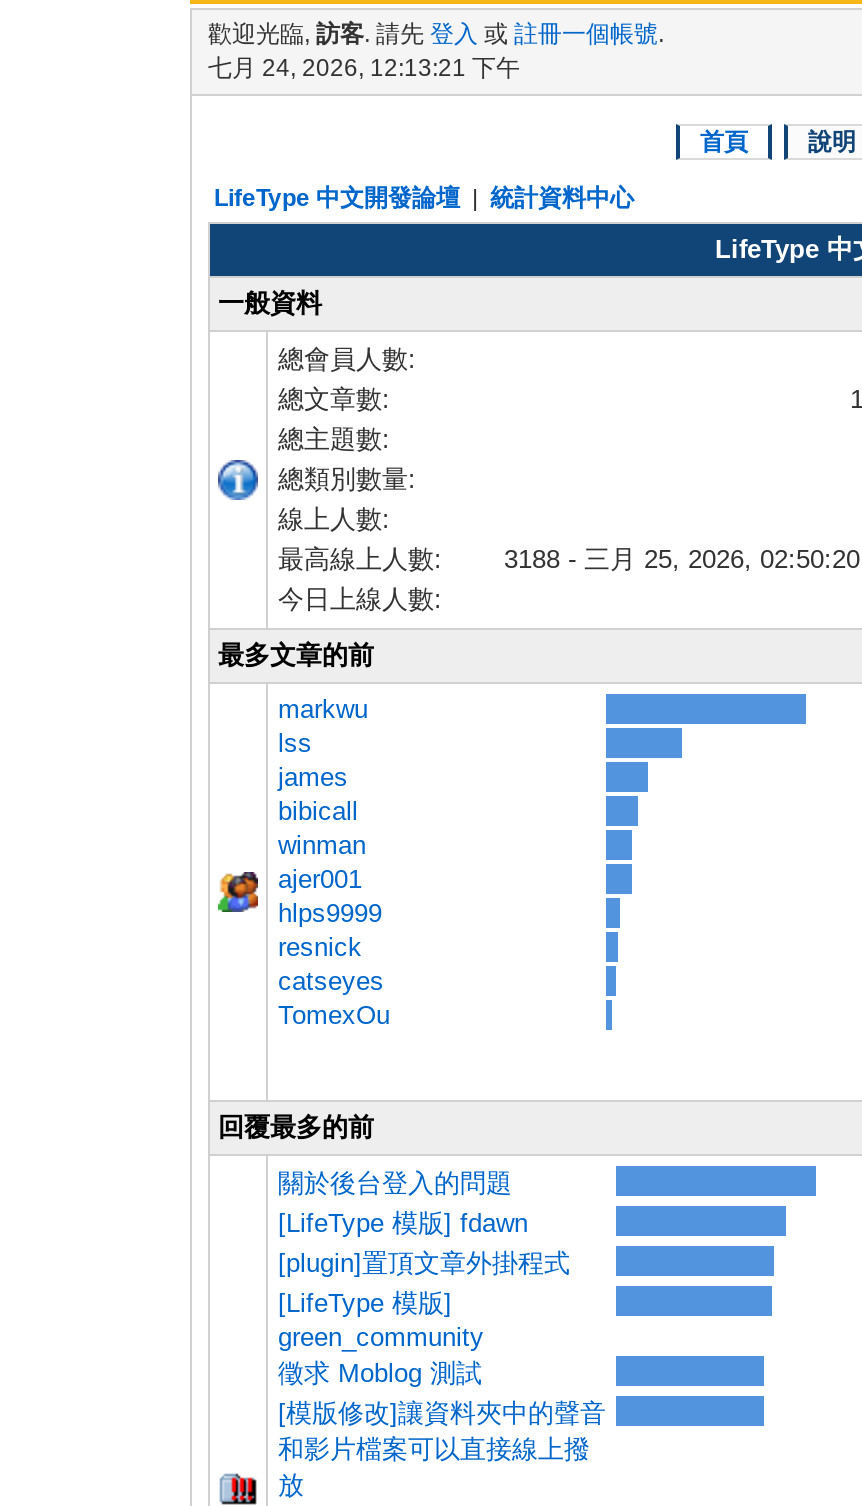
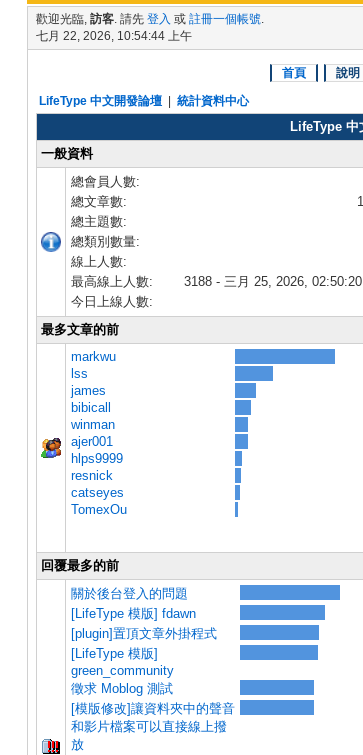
- 七月 24, 2026, 12:13:21 下午
+ 七月 22, 2026, 10:54:44 上午
